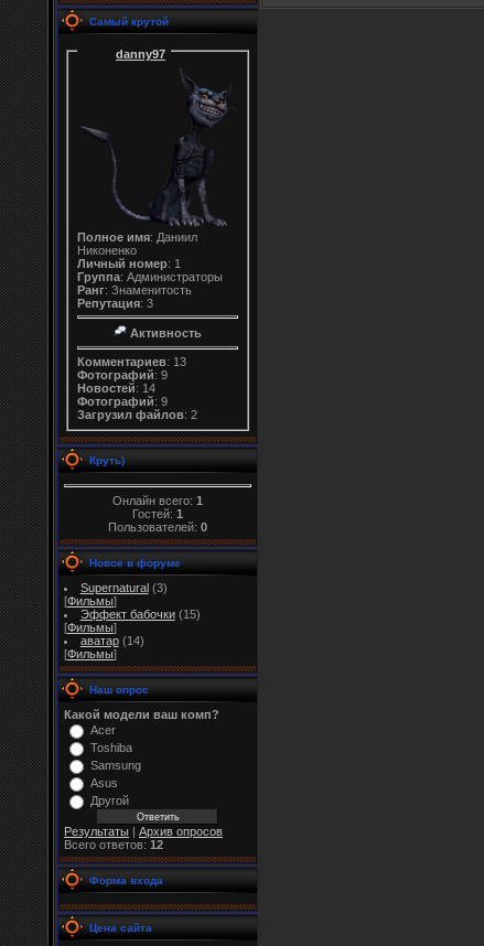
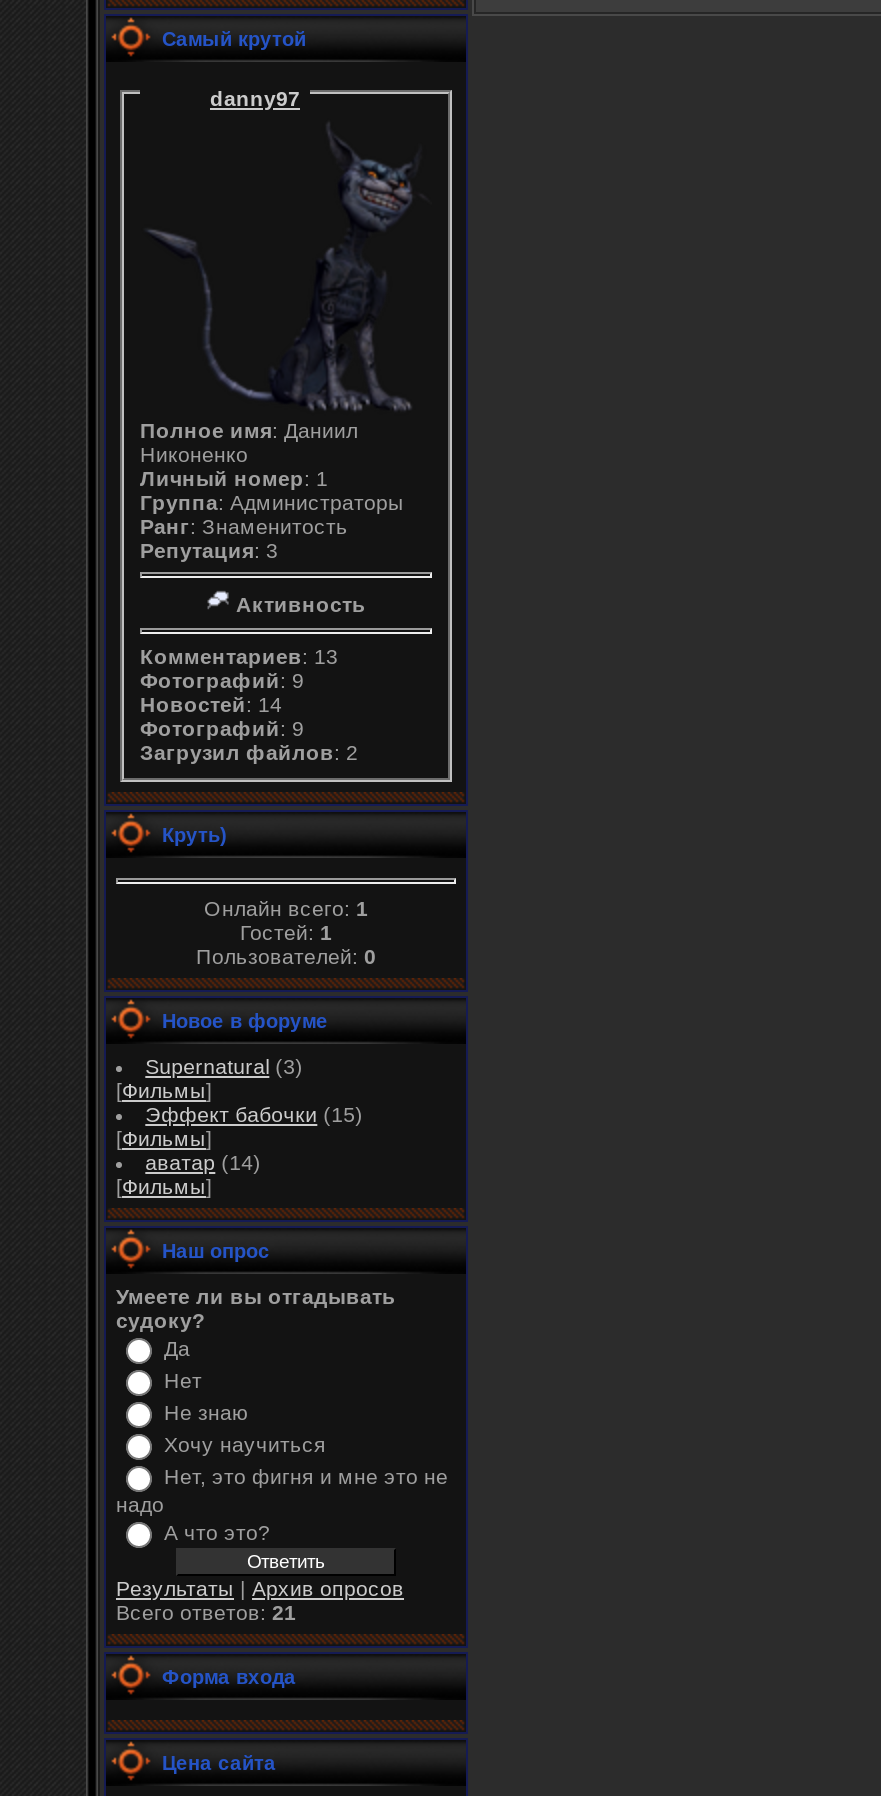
- Какой модели ваш комп?
- Acer
- Toshiba
- Samsung
- Asus
- Другой
+ Умеете ли вы отгадывать
+ судоку?
+ Да
+ Нет
+ Не знаю
+ Хочу научиться
+ Нет, это фигня и мне это не
+ надо
+ А что это?

- Всего ответов:12
+ Всего ответов:21
